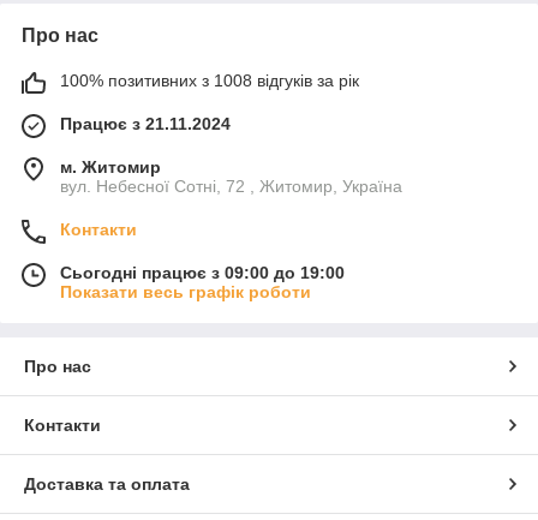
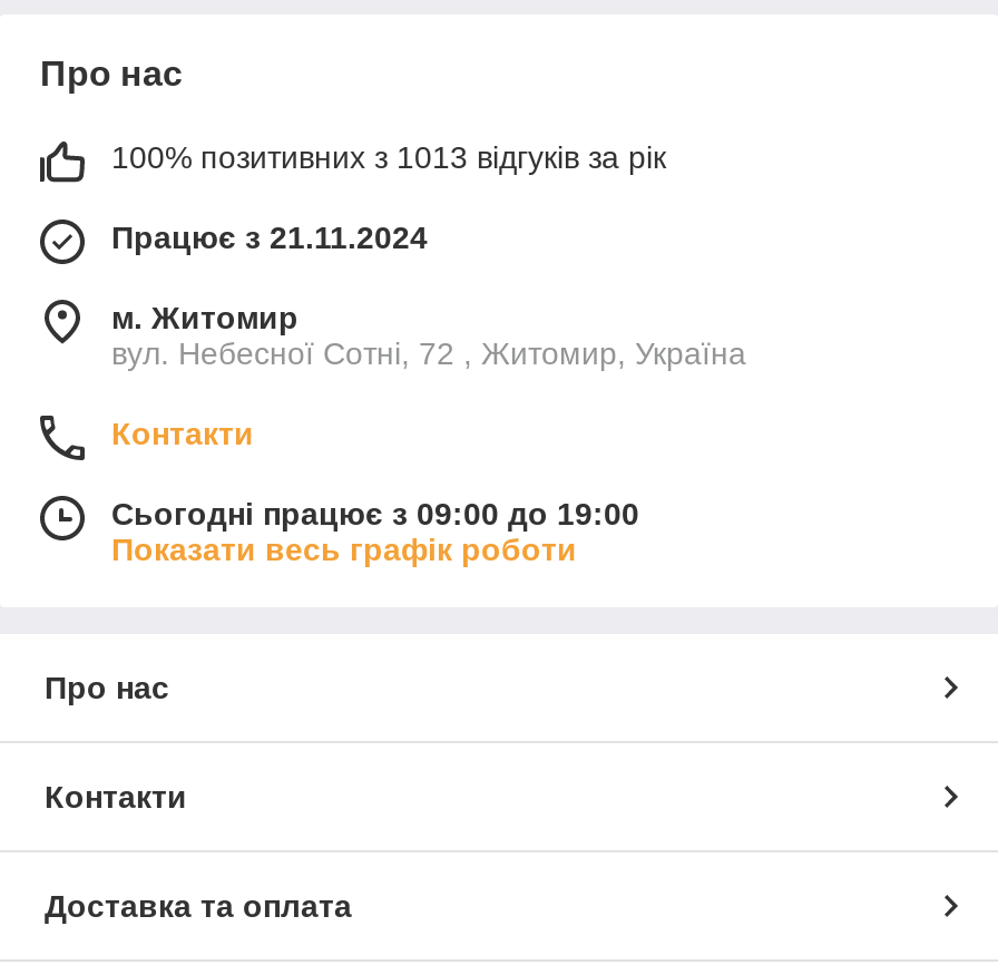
- 100% позитивних з 1008 відгуків за рік
+ 100% позитивних з 1013 відгуків за рік
